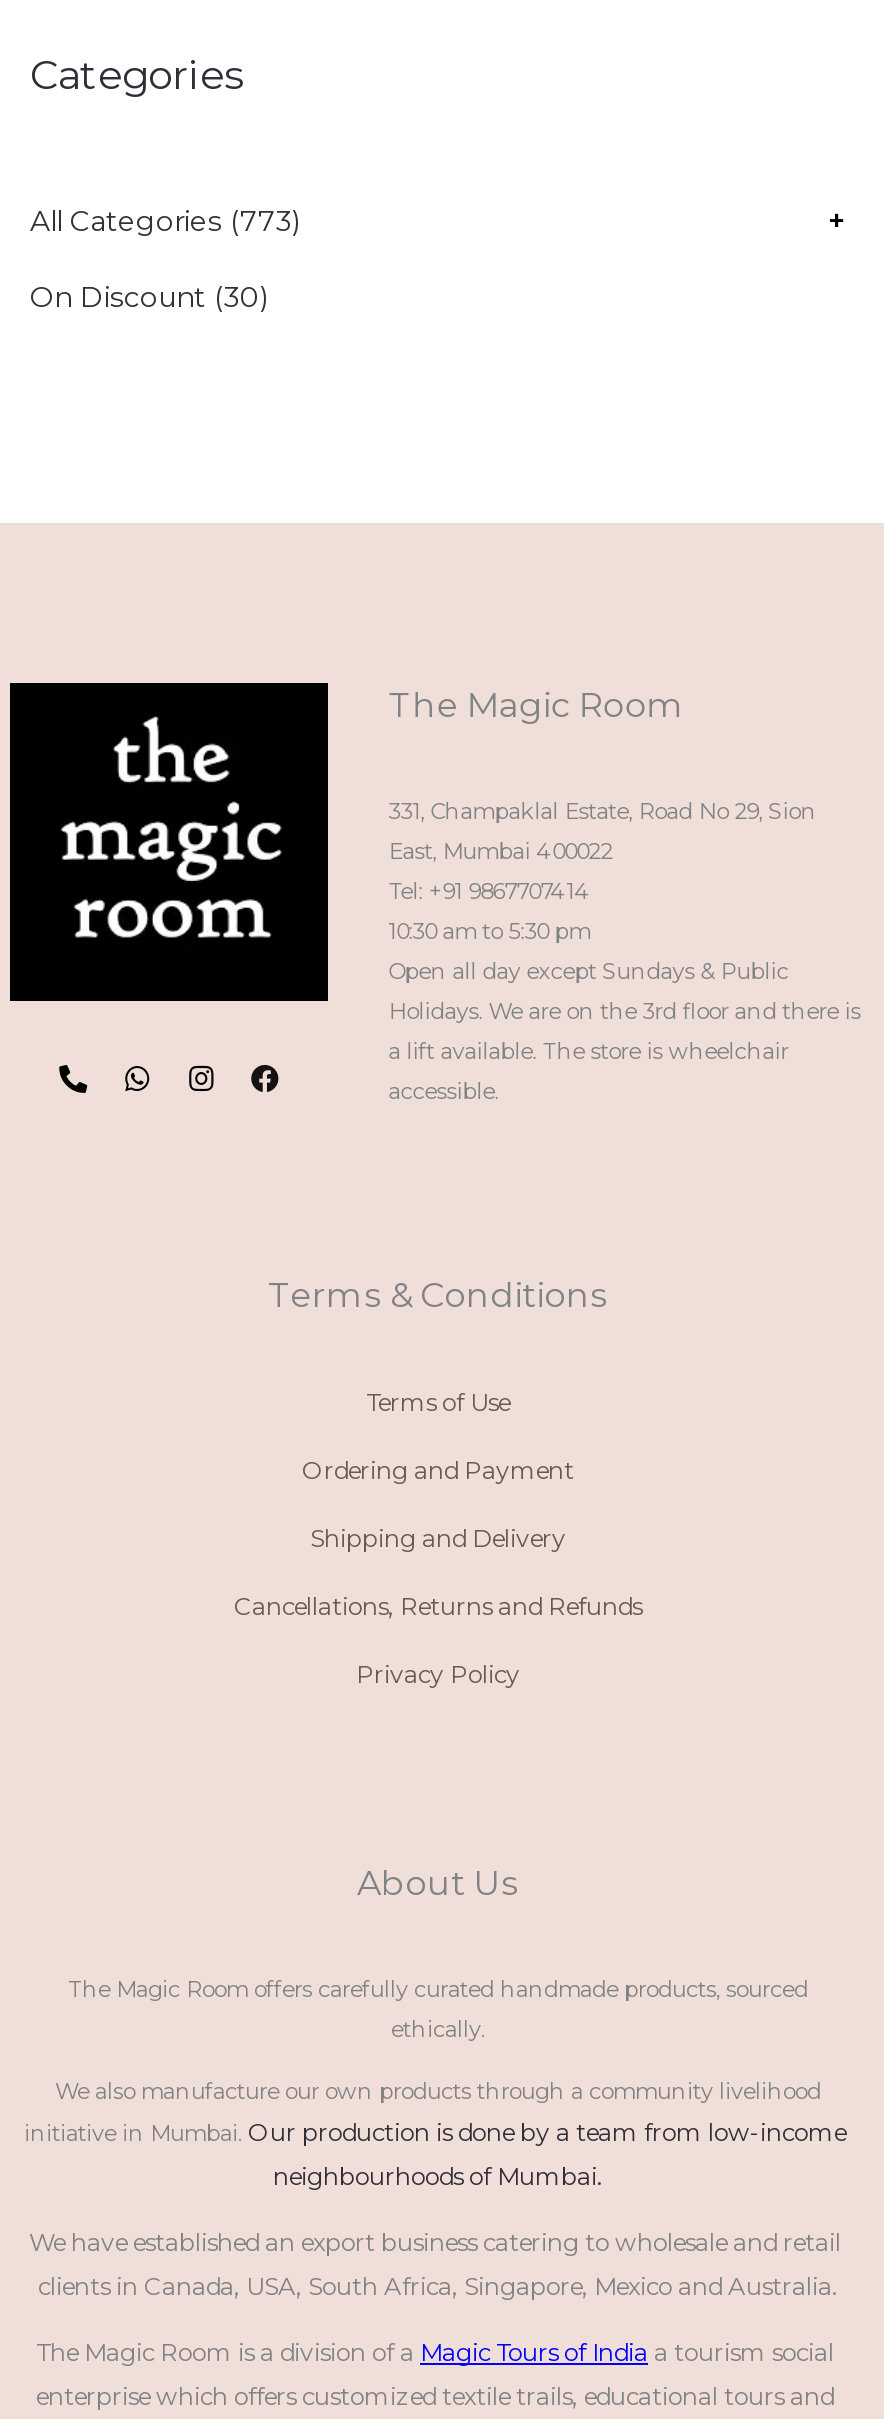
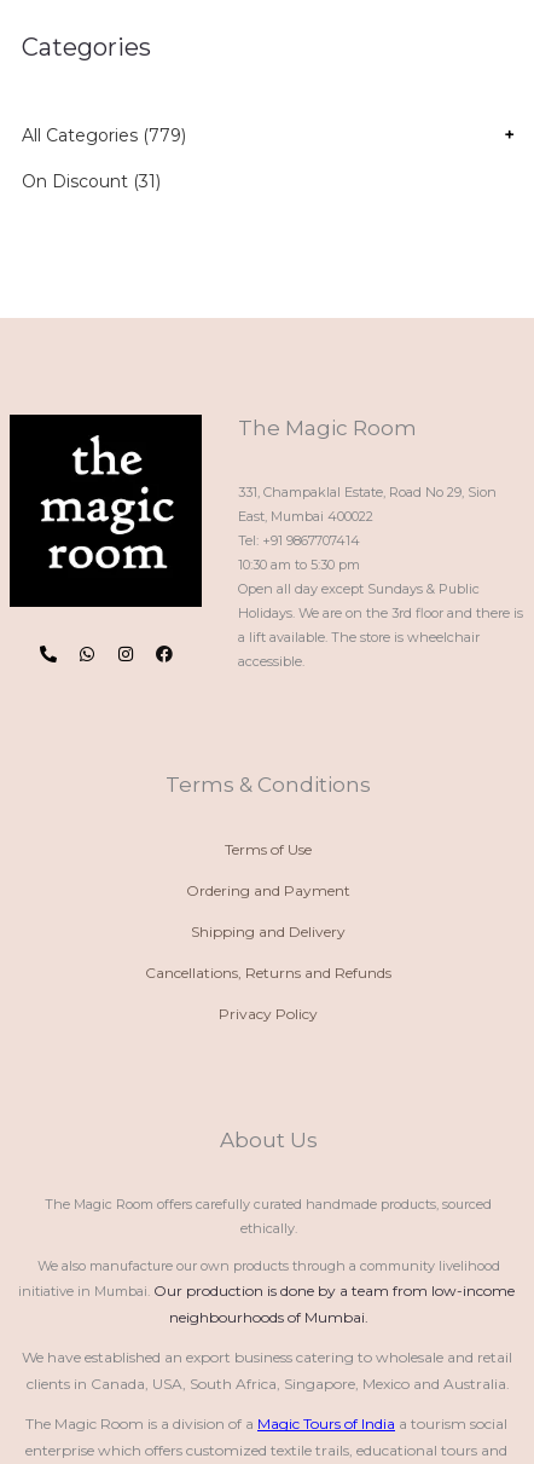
- All Categories (773)
+ All Categories (779)

- On Discount (30)
+ On Discount (31)
